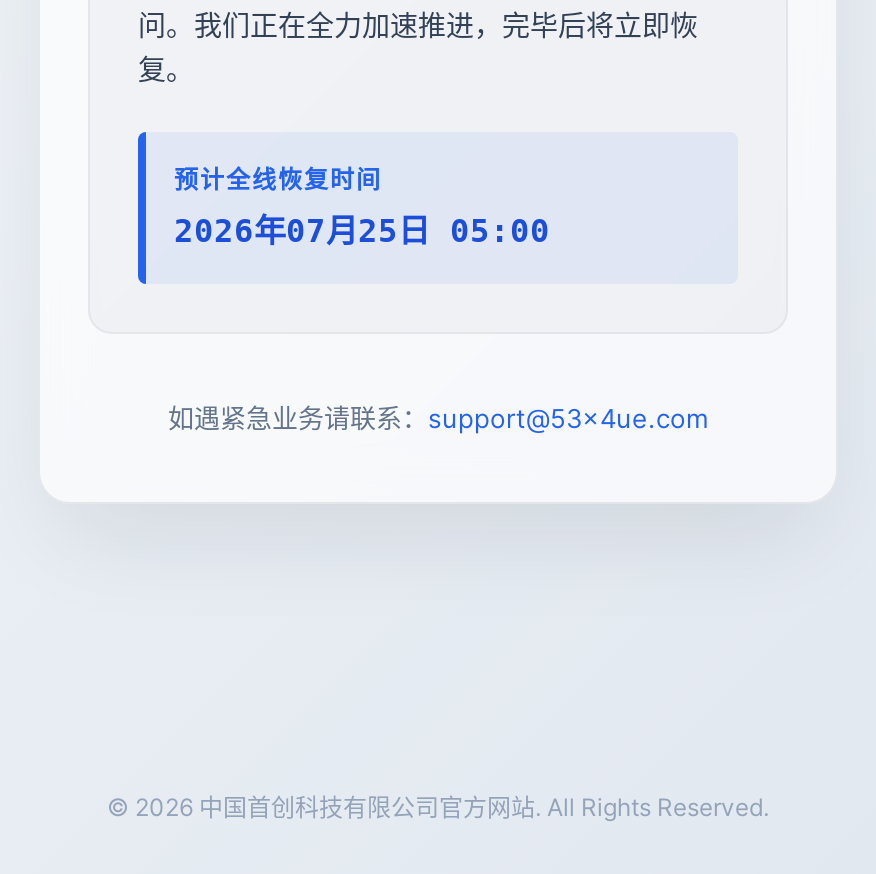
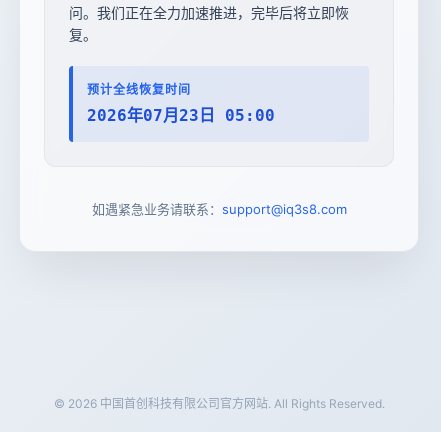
- 2026年07月25日 05:00
+ 2026年07月23日 05:00

- 如遇紧急业务请联系：support@53x4ue.com
+ 如遇紧急业务请联系：support@iq3s8.com
